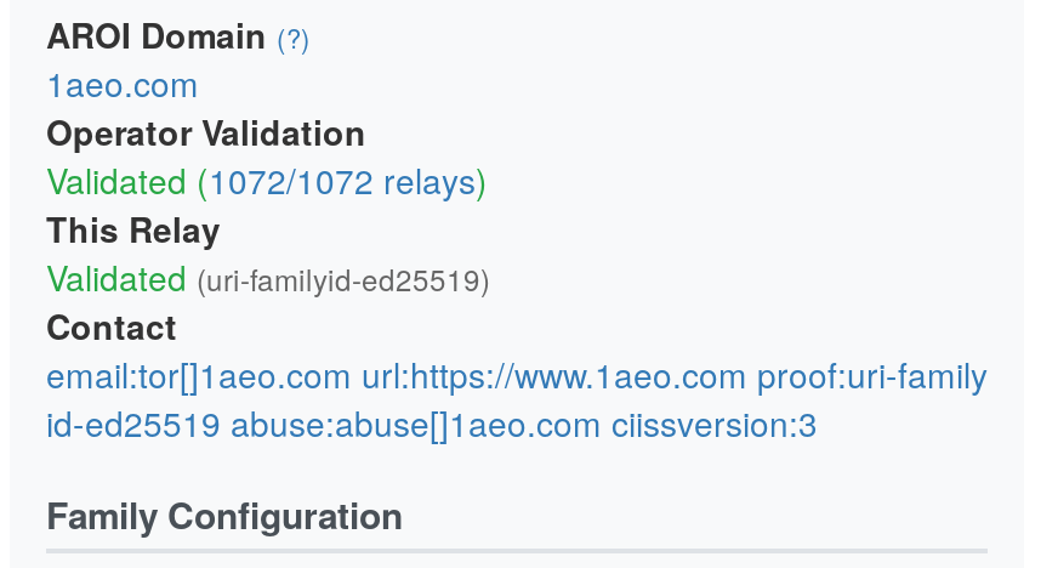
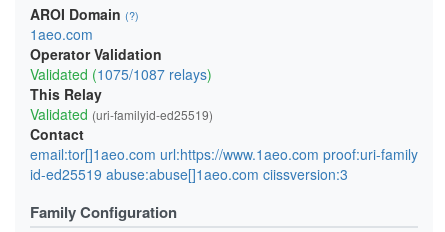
- Validated (1072/1072 relays)
+ Validated (1075/1087 relays)
